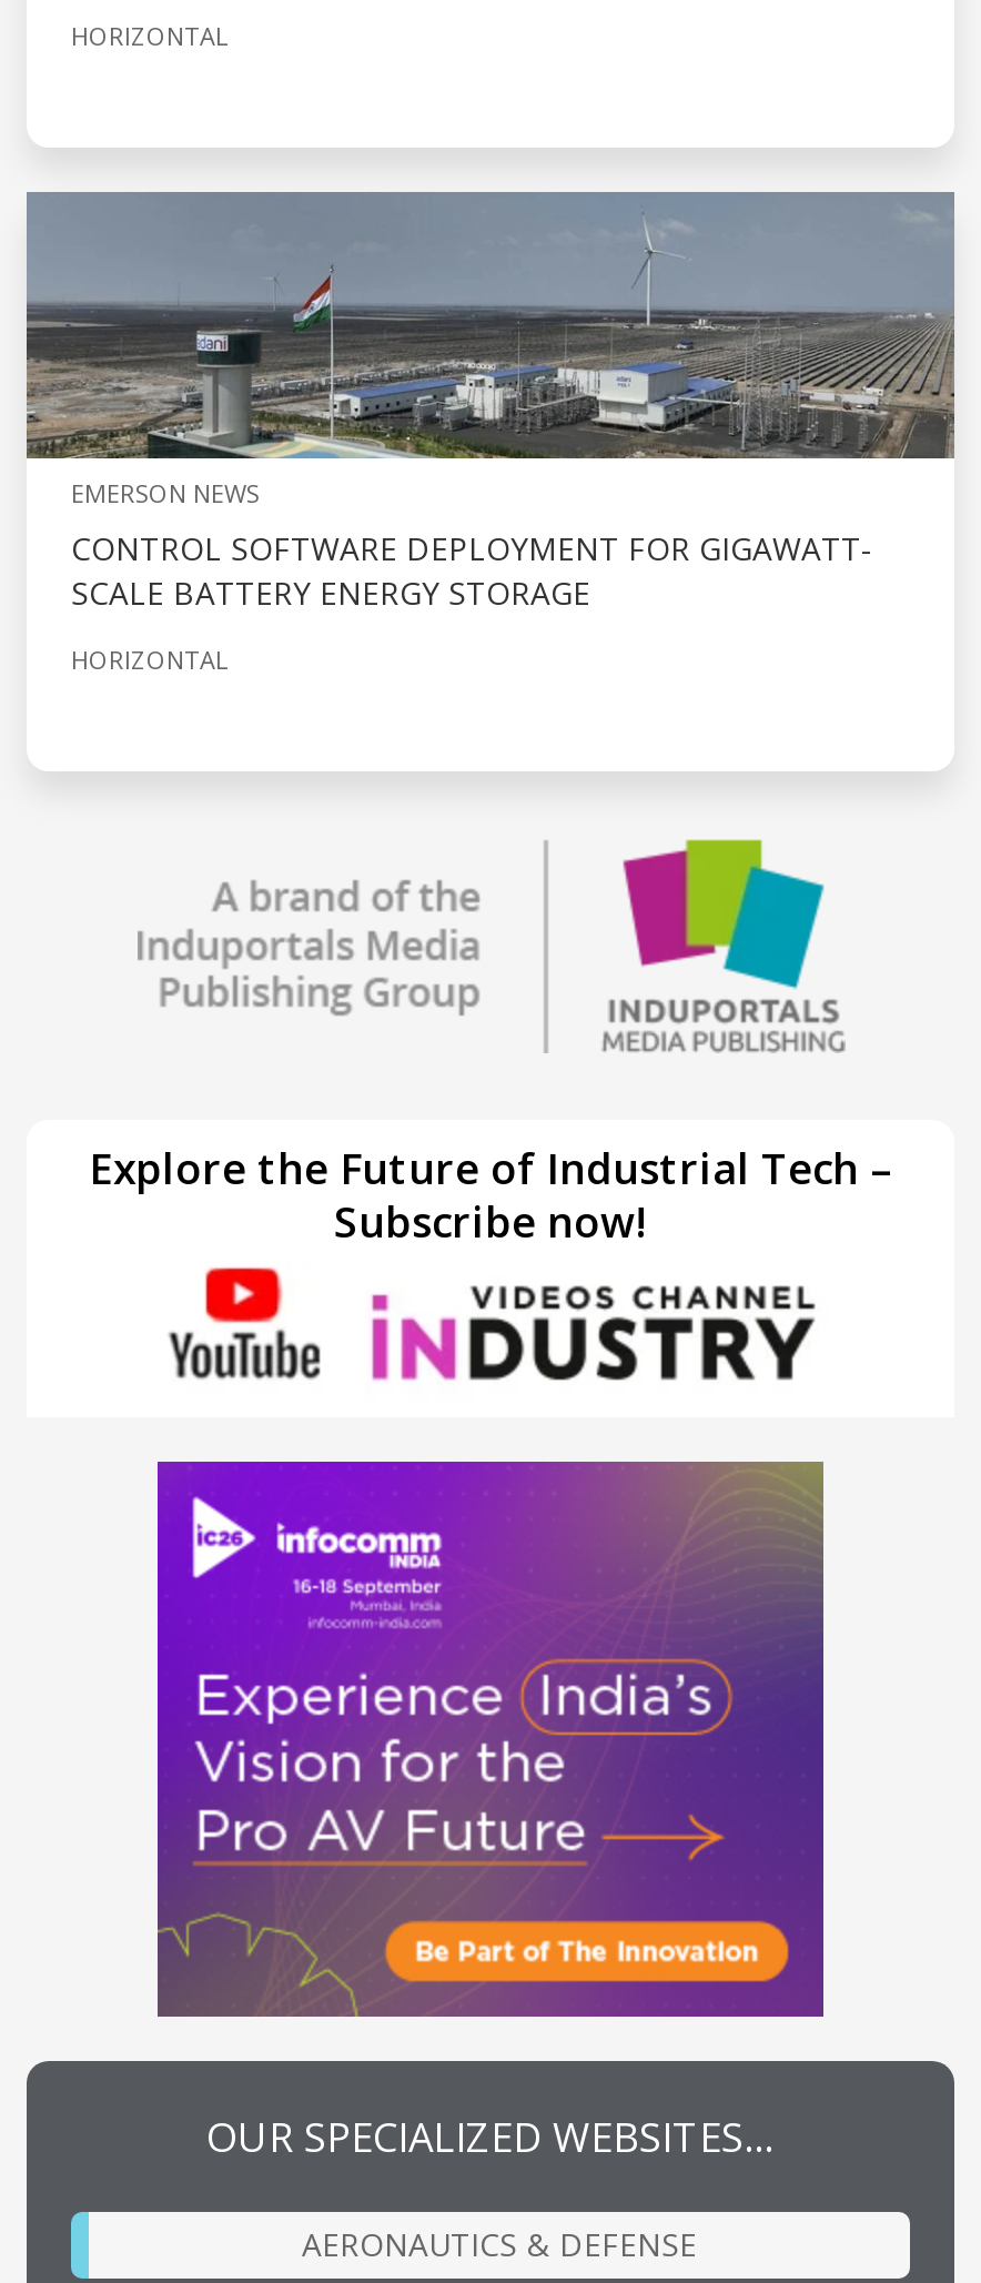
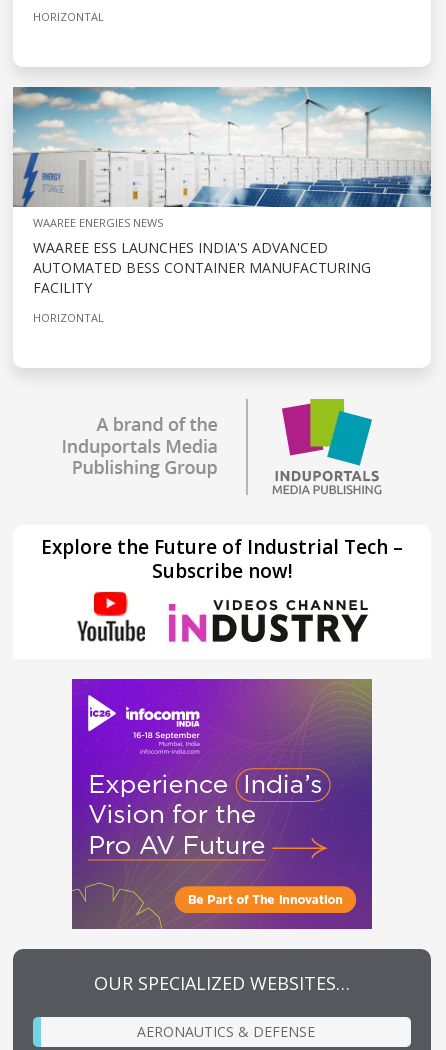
- [image]
- EMERSON NEWS
- CONTROL SOFTWARE DEPLOYMENT FOR GIGAWATT-
- SCALE BATTERY ENERGY STORAGE
+ [image]
+ WAAREE ENERGIES NEWS
+ WAAREE ESS LAUNCHES INDIA'S ADVANCED
+ AUTOMATED BESS CONTAINER MANUFACTURING
+ FACILITY
